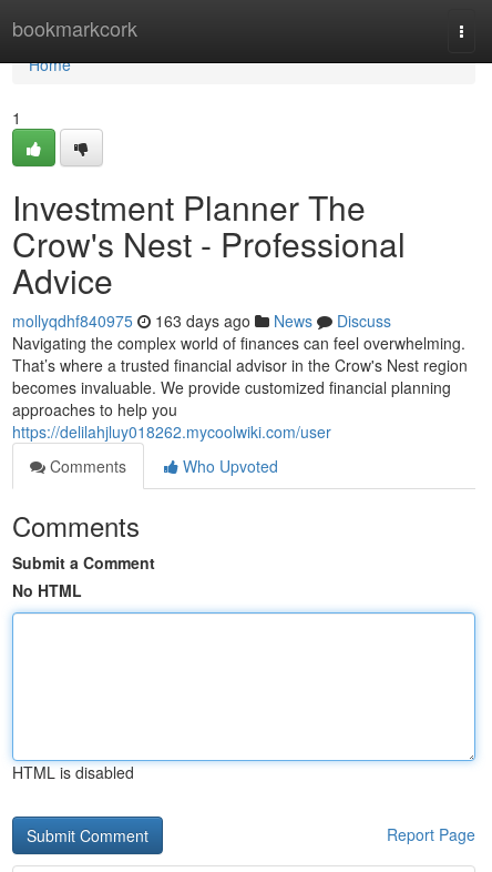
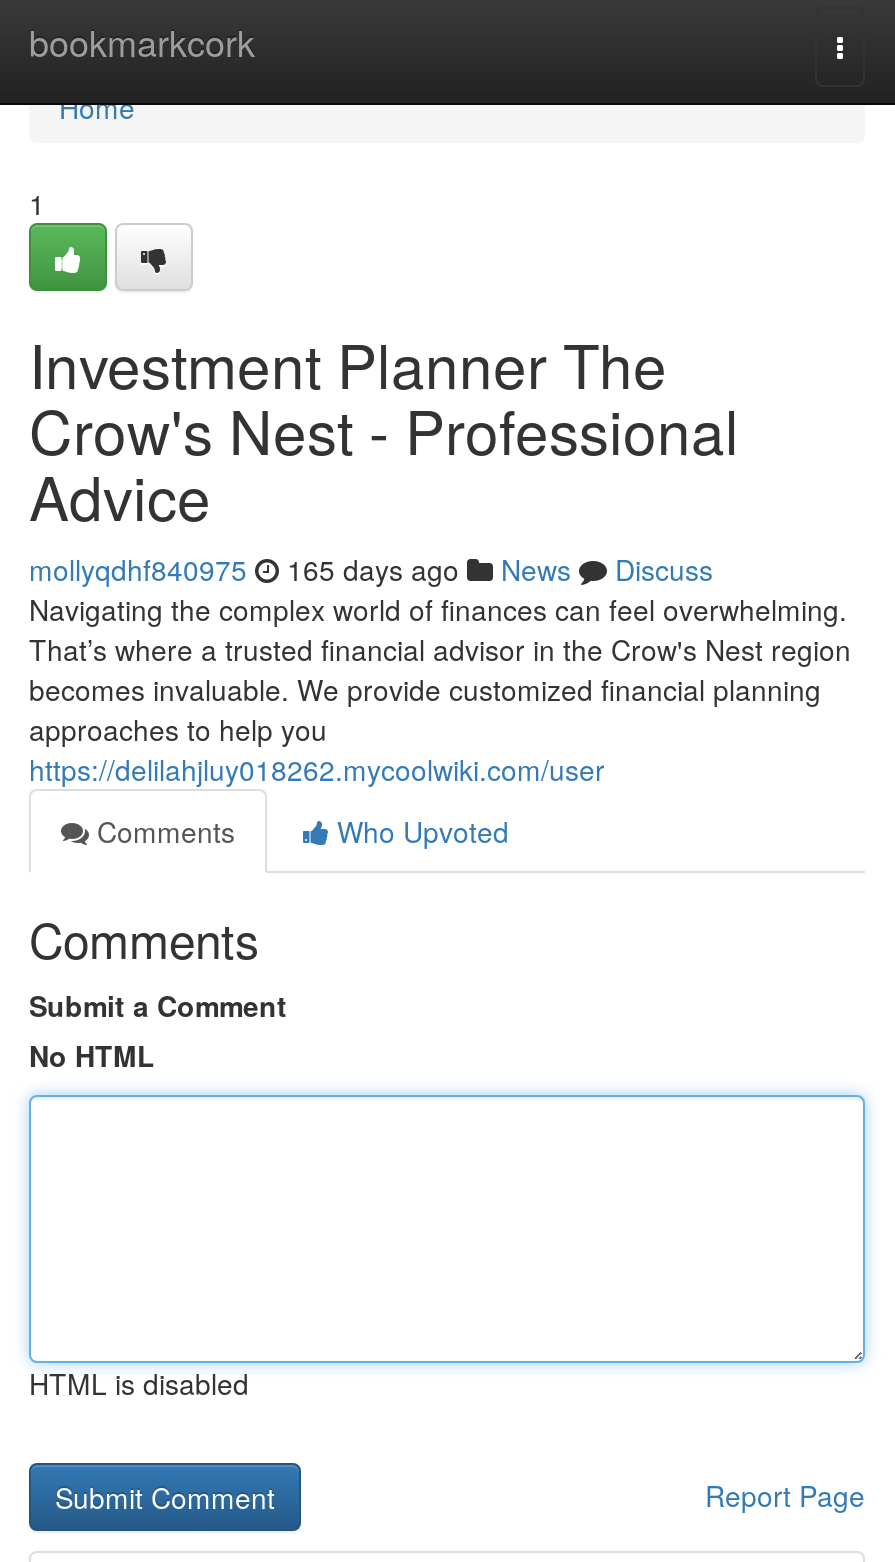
- mollyqdhf840975 163 days ago News Discuss
+ mollyqdhf840975 165 days ago News Discuss
